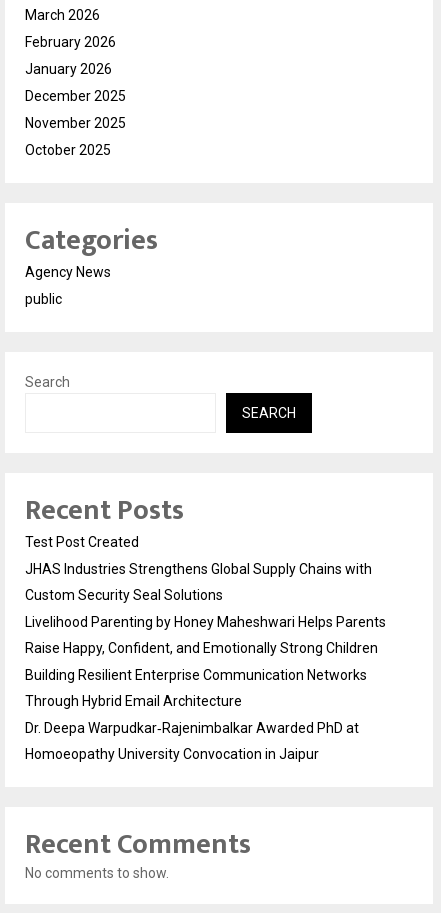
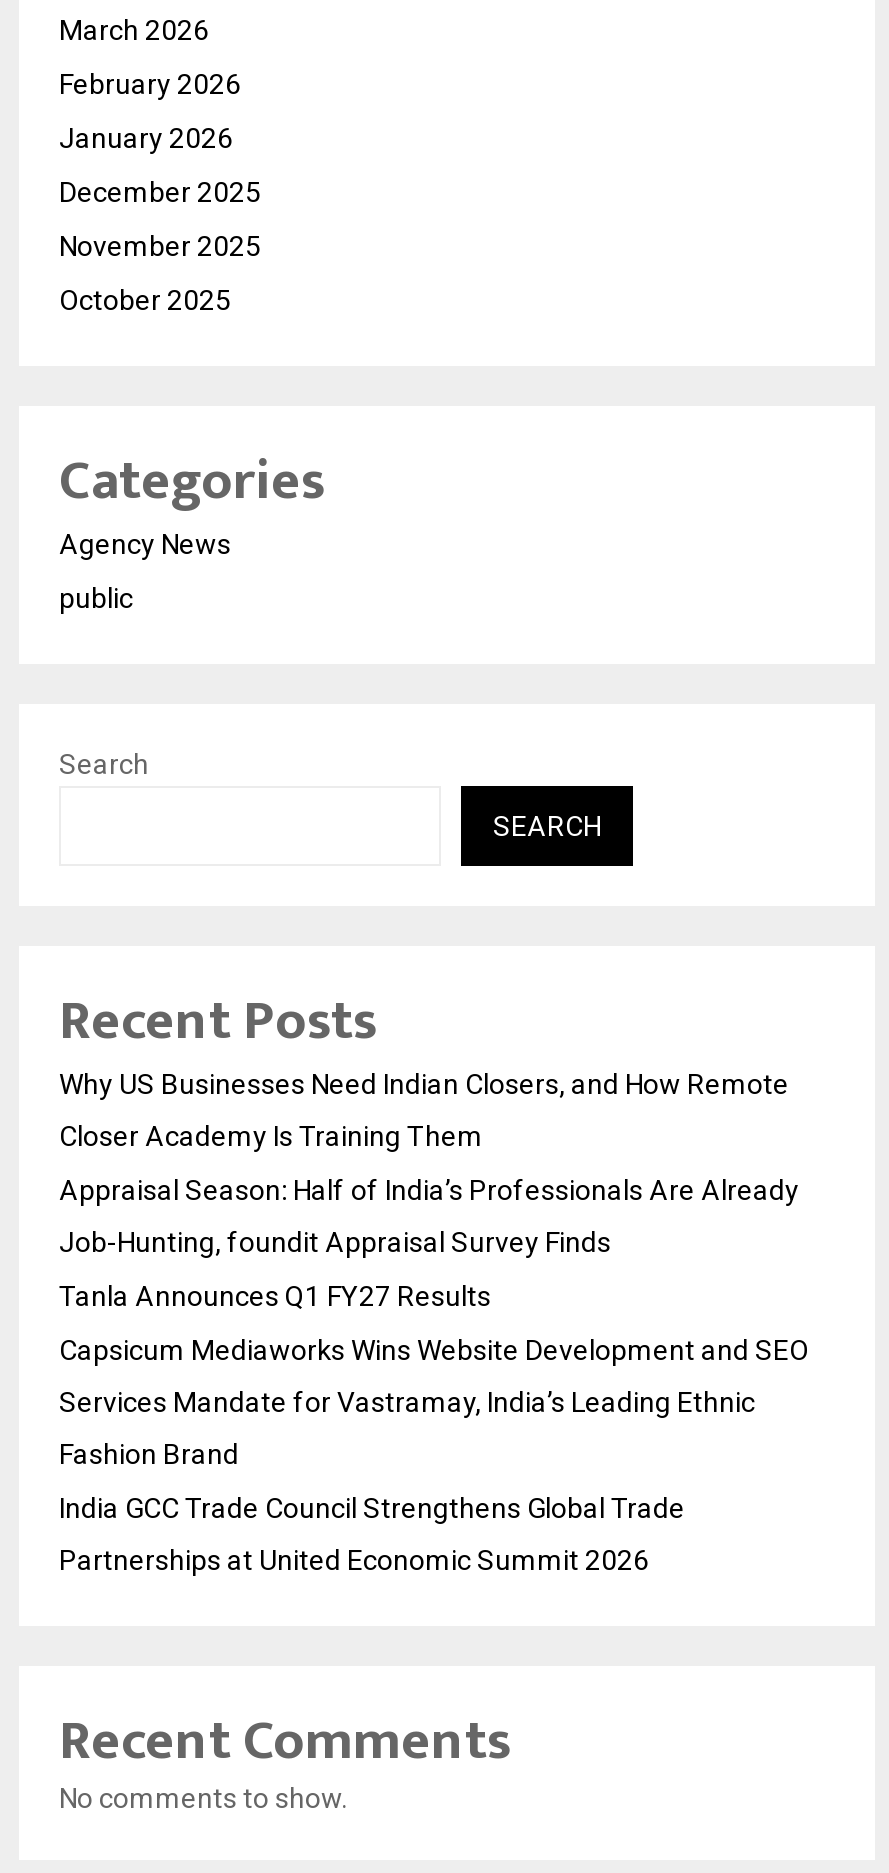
- Test Post Created
- JHAS Industries Strengthens Global Supply Chains with
- Custom Security Seal Solutions
- Livelihood Parenting by Honey Maheshwari Helps Parents
- Raise Happy, Confident, and Emotionally Strong Children
- Building Resilient Enterprise Communication Networks
- Through Hybrid Email Architecture
- Dr. Deepa Warpudkar‑Rajenimbalkar Awarded PhD at
- Homoeopathy University Convocation in Jaipur
+ Why US Businesses Need Indian Closers, and How Remote
+ Closer Academy Is Training Them
+ Appraisal Season: Half of India’s Professionals Are Already
+ Job-Hunting, foundit Appraisal Survey Finds
+ Tanla Announces Q1 FY27 Results
+ Capsicum Mediaworks Wins Website Development and SEO
+ Services Mandate for Vastramay, India’s Leading Ethnic
+ Fashion Brand
+ India GCC Trade Council Strengthens Global Trade
+ Partnerships at United Economic Summit 2026
